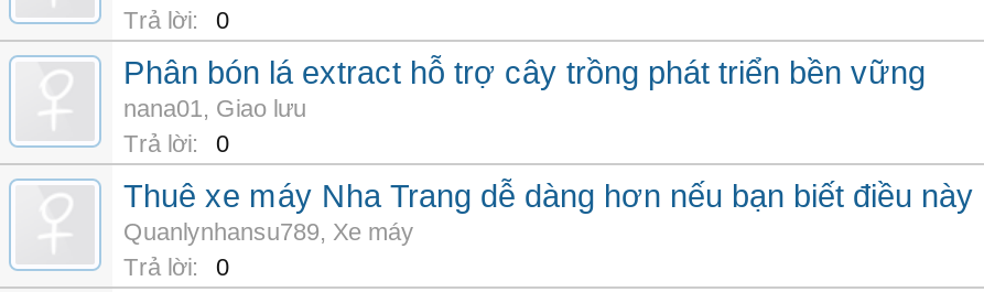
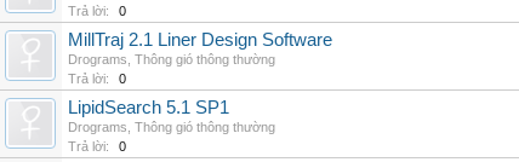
- Phân bón lá extract hỗ trợ cây trồng phát triển bền vững
- nana01, Giao lưu
+ MillTraj 2.1 Liner Design Software
+ Drograms, Thông gió thông thường

- Thuê xe máy Nha Trang dễ dàng hơn nếu bạn biết điều này
- Quanlynhansu789, Xe máy
+ LipidSearch 5.1 SP1
+ Drograms, Thông gió thông thường
